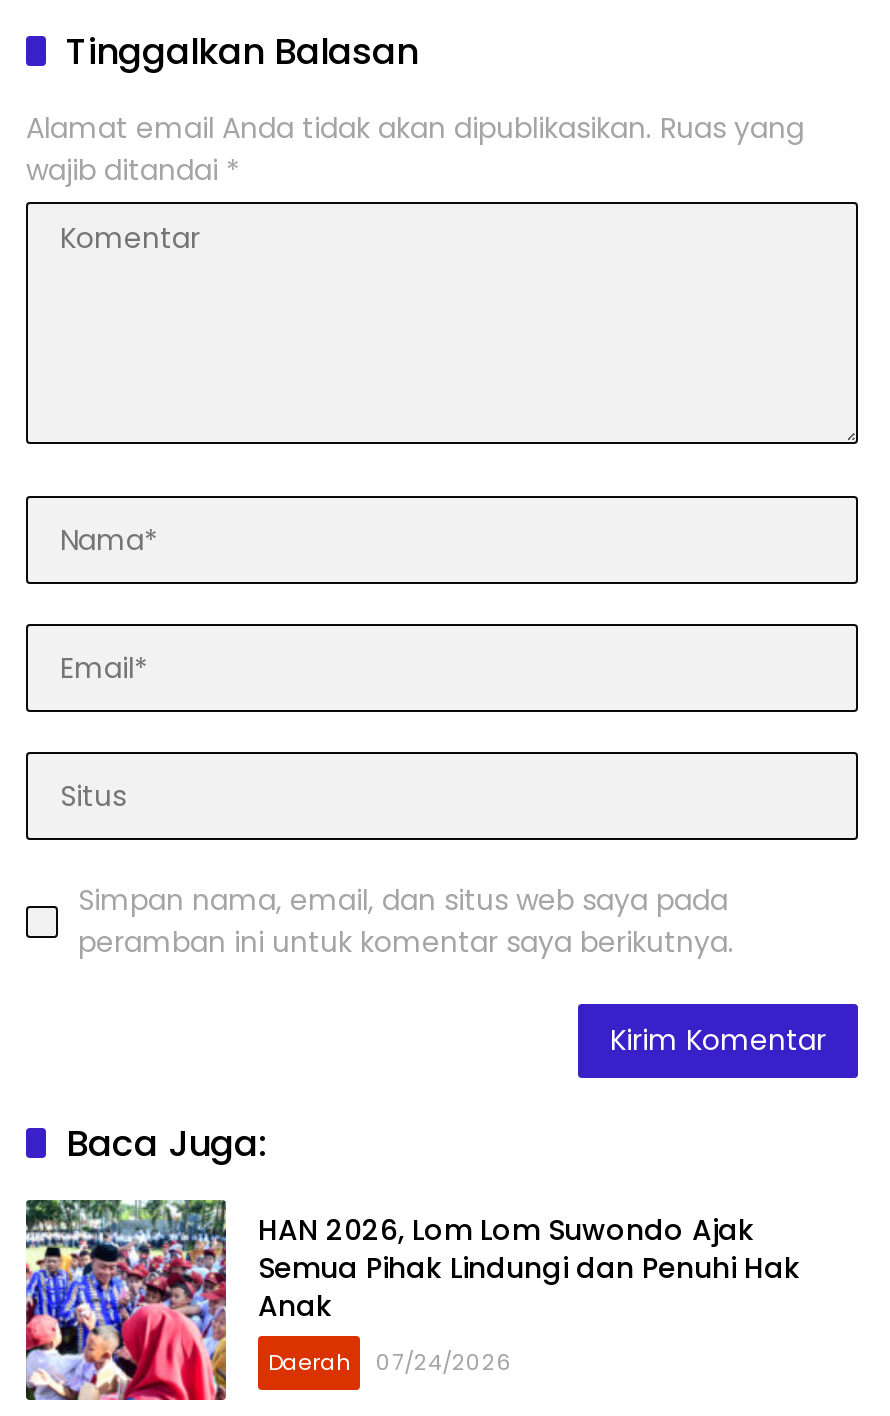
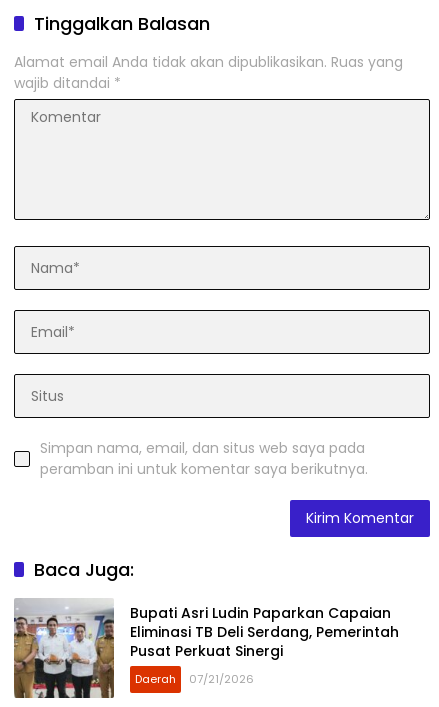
- [image]
- HAN 2026, Lom Lom Suwondo Ajak
- Semua Pihak Lindungi dan Penuhi Hak
- Anak
+ [image]
+ Bupati Asri Ludin Paparkan Capaian
+ Eliminasi TB Deli Serdang, Pemerintah
+ Pusat Perkuat Sinergi

- Daerah 07/24/2026
+ Daerah 07/21/2026
